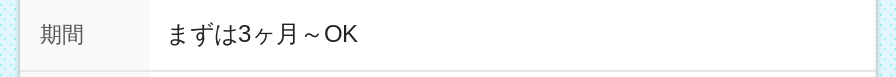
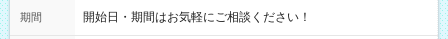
- まずは3ヶ月～OK
+ 開始日・期間はお気軽にご相談ください！
